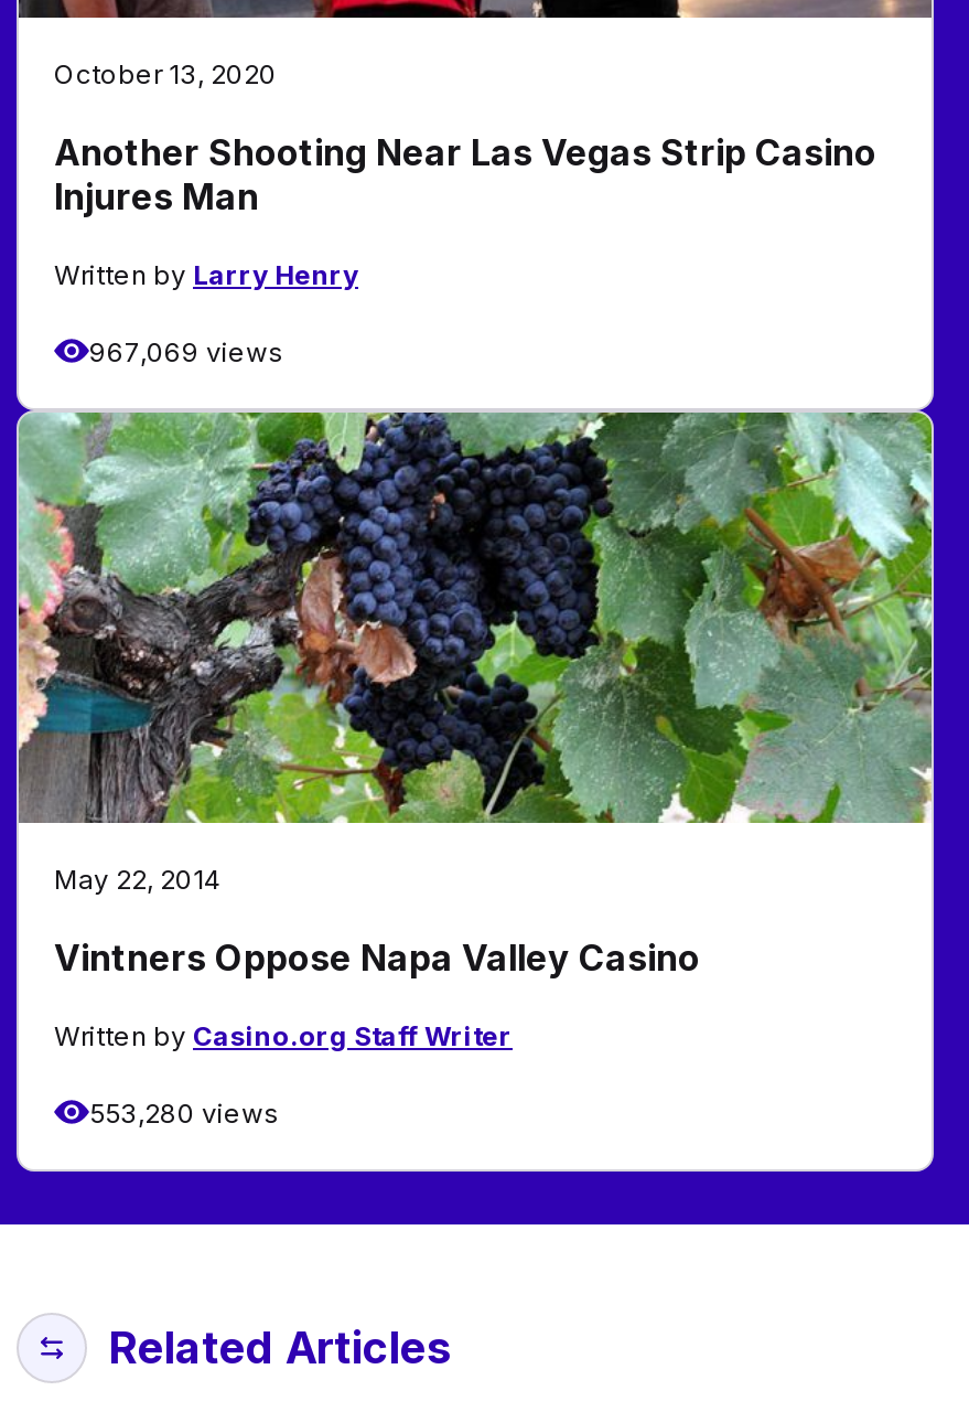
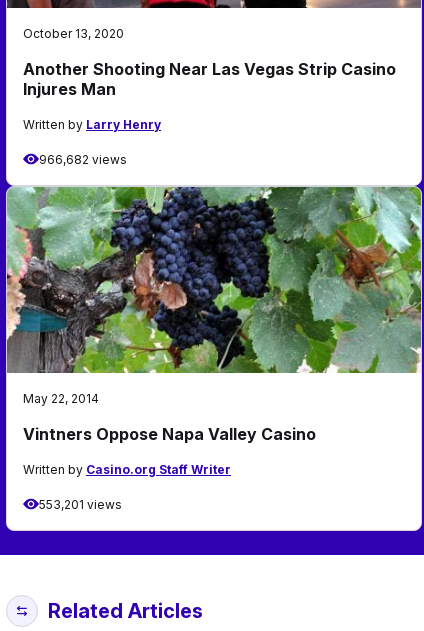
- 967,069 views
+ 966,682 views

- 553,280 views
+ 553,201 views
